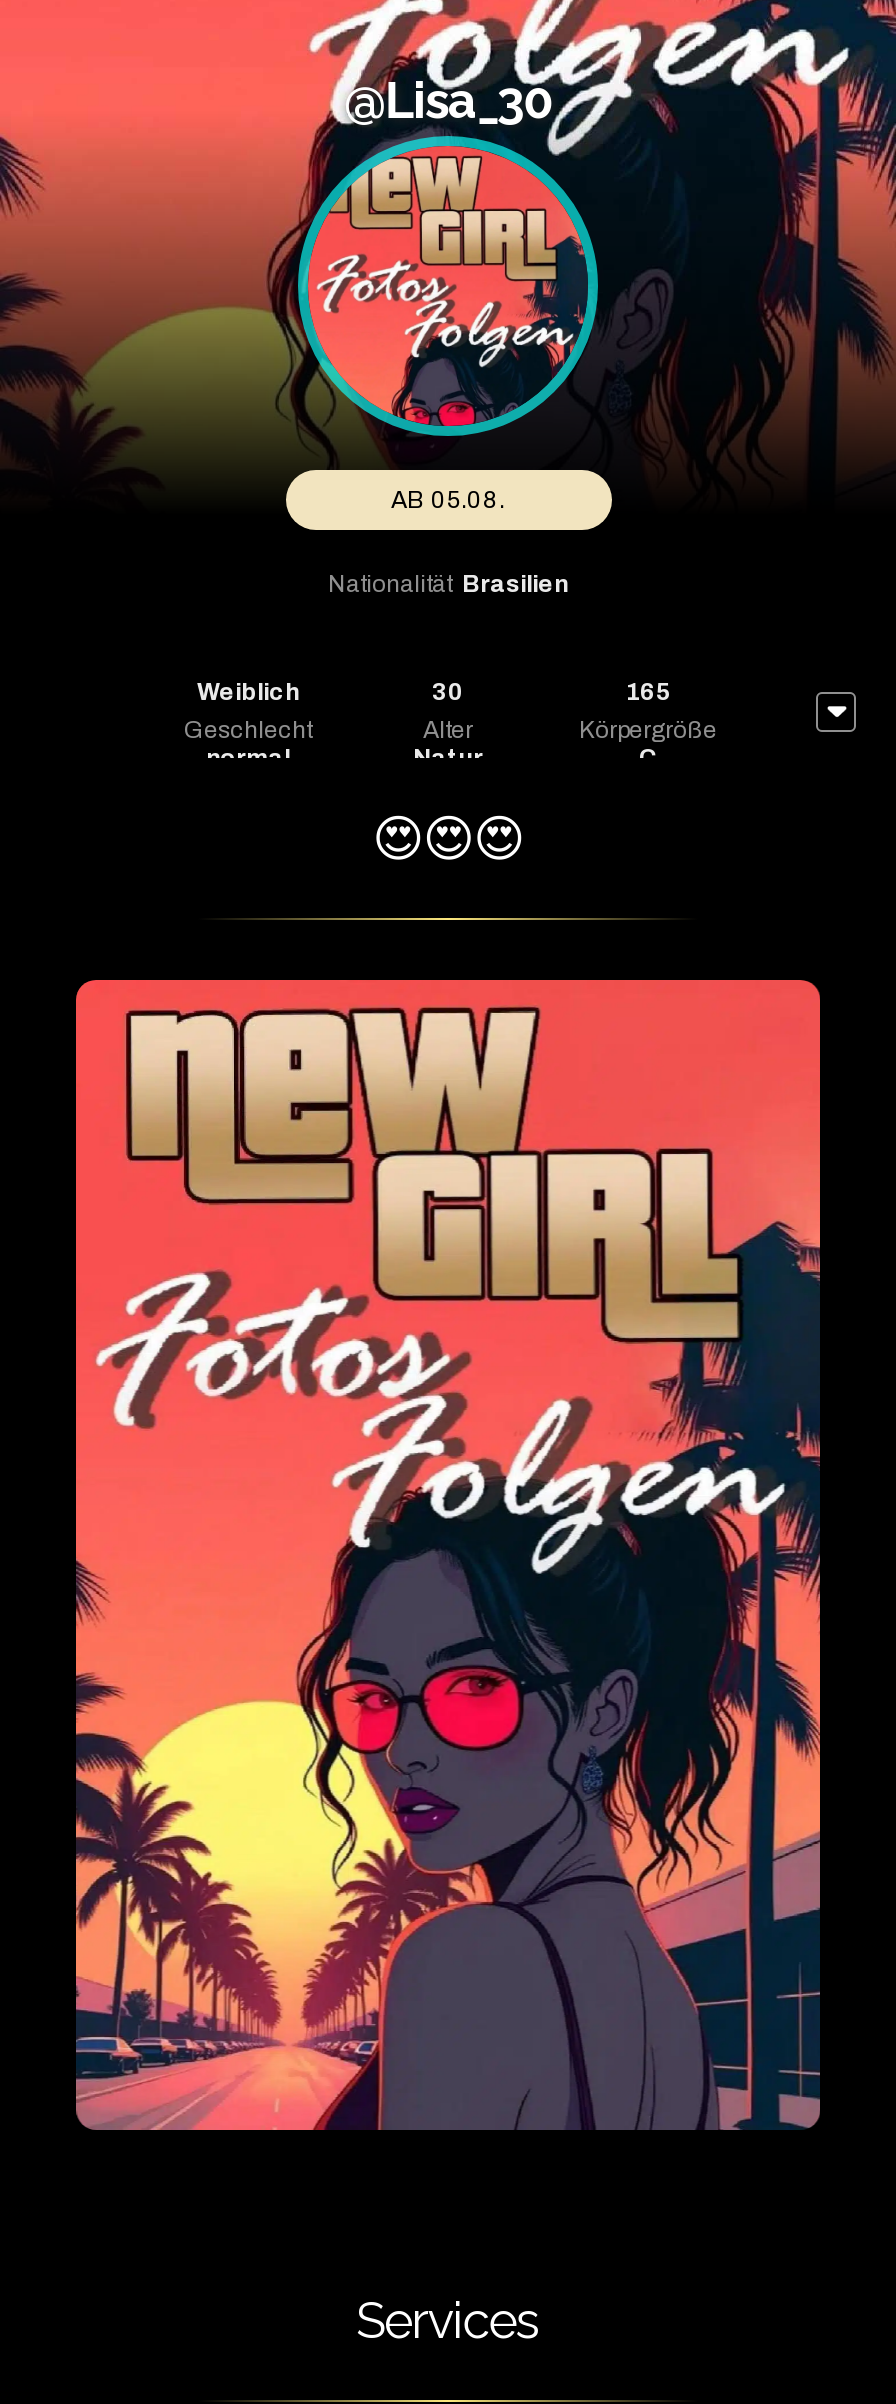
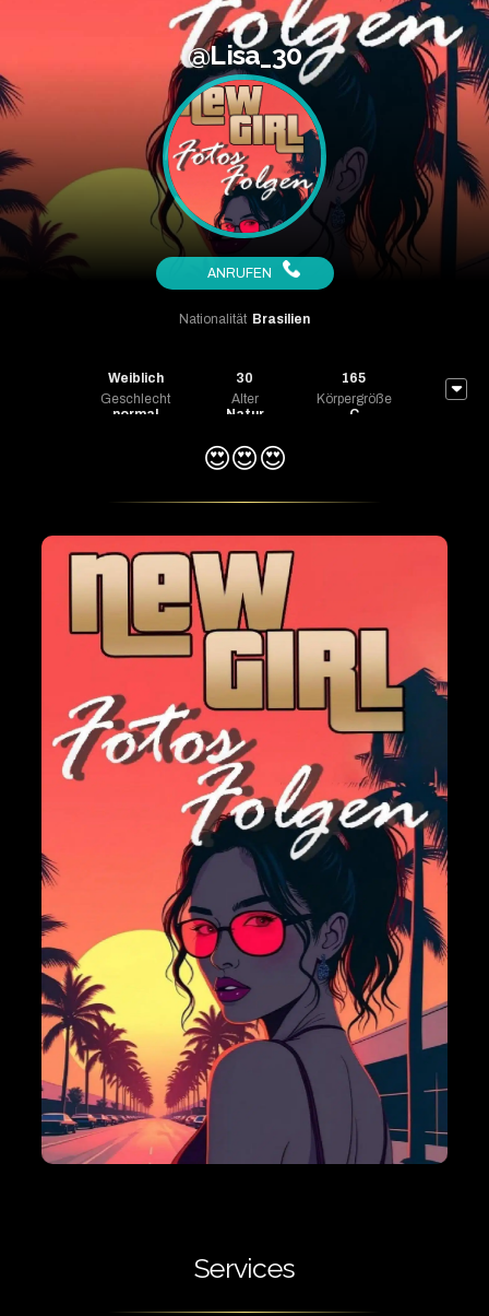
- AB 05.08.
+ ANRUFEN
